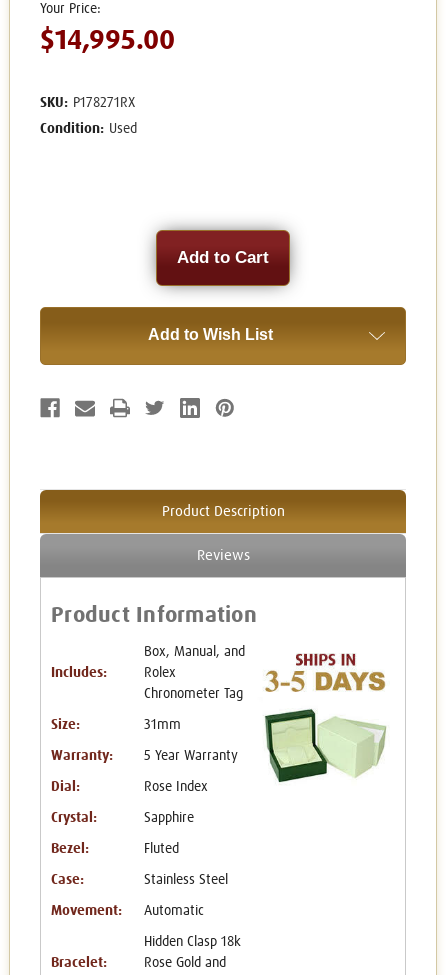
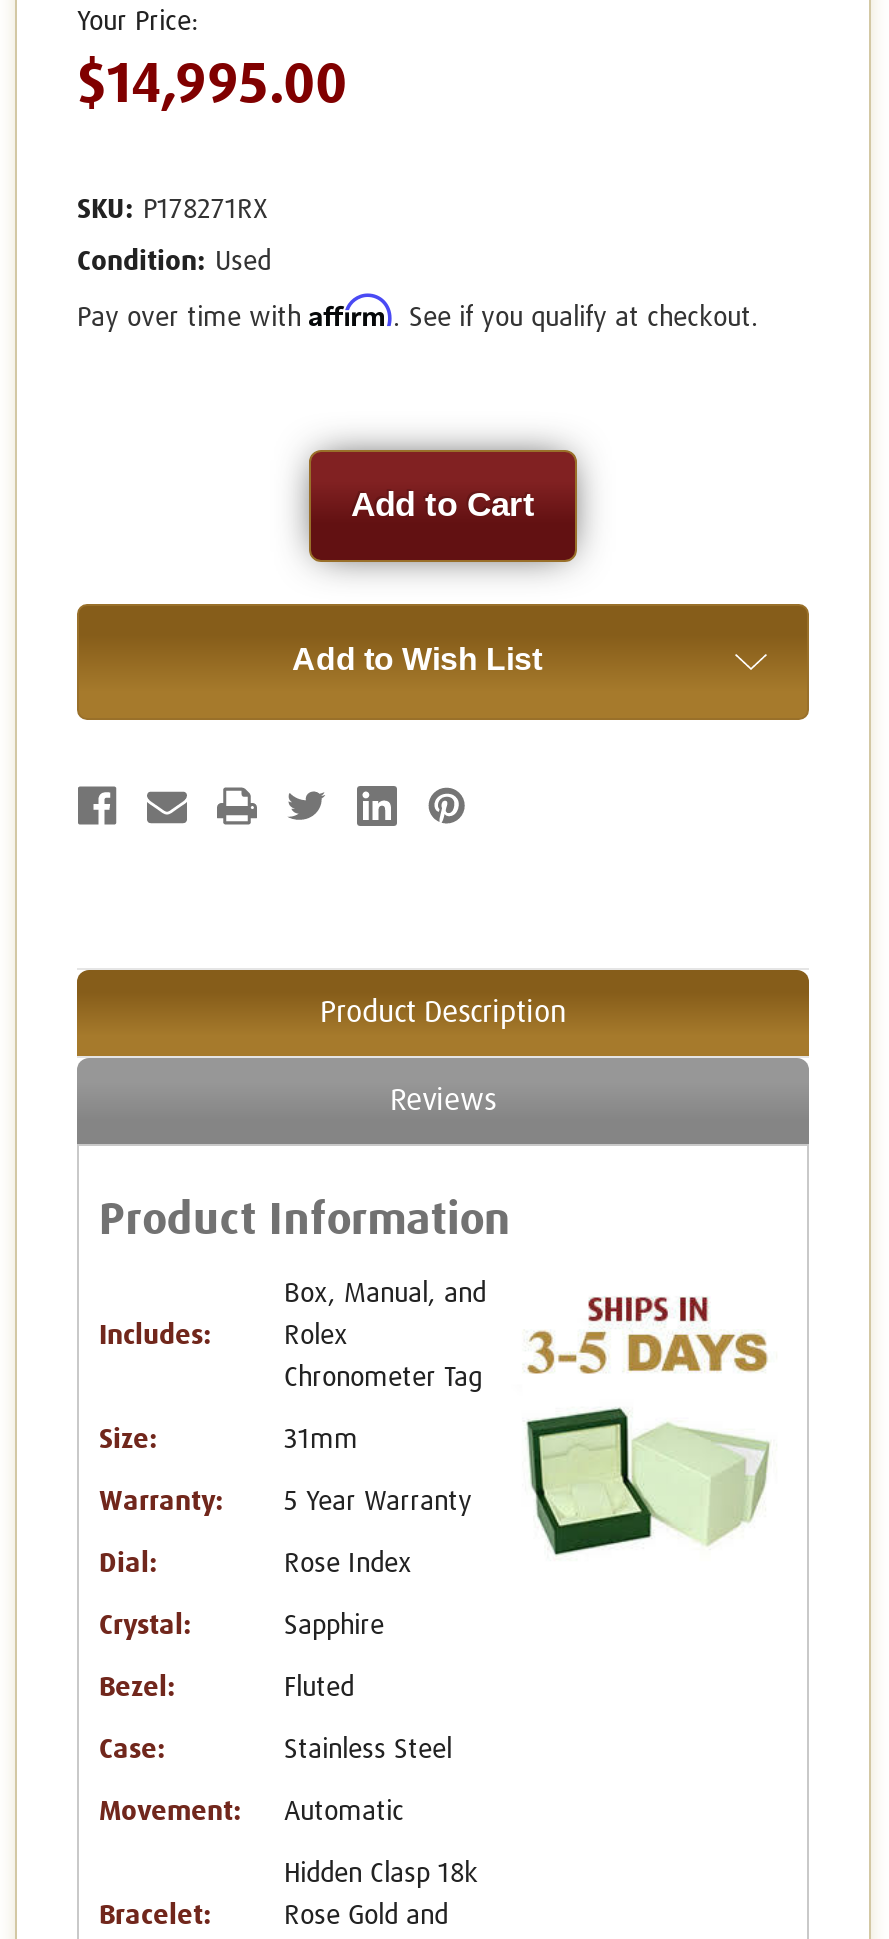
+ Pay over time with Affirm. See if you qualify at checkout.
